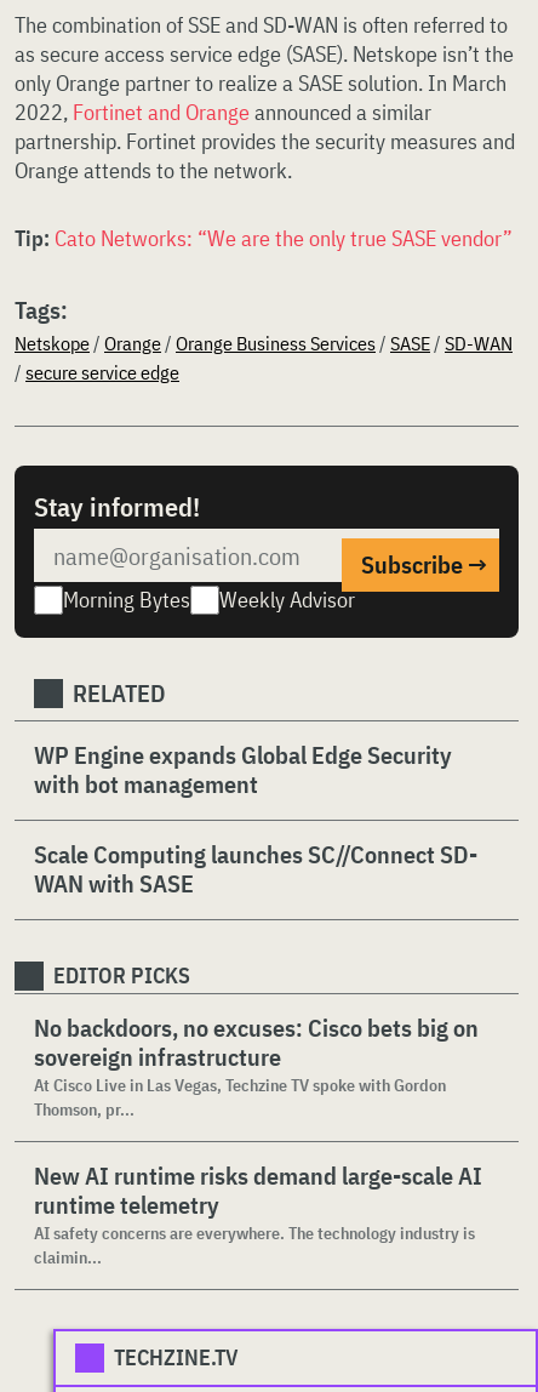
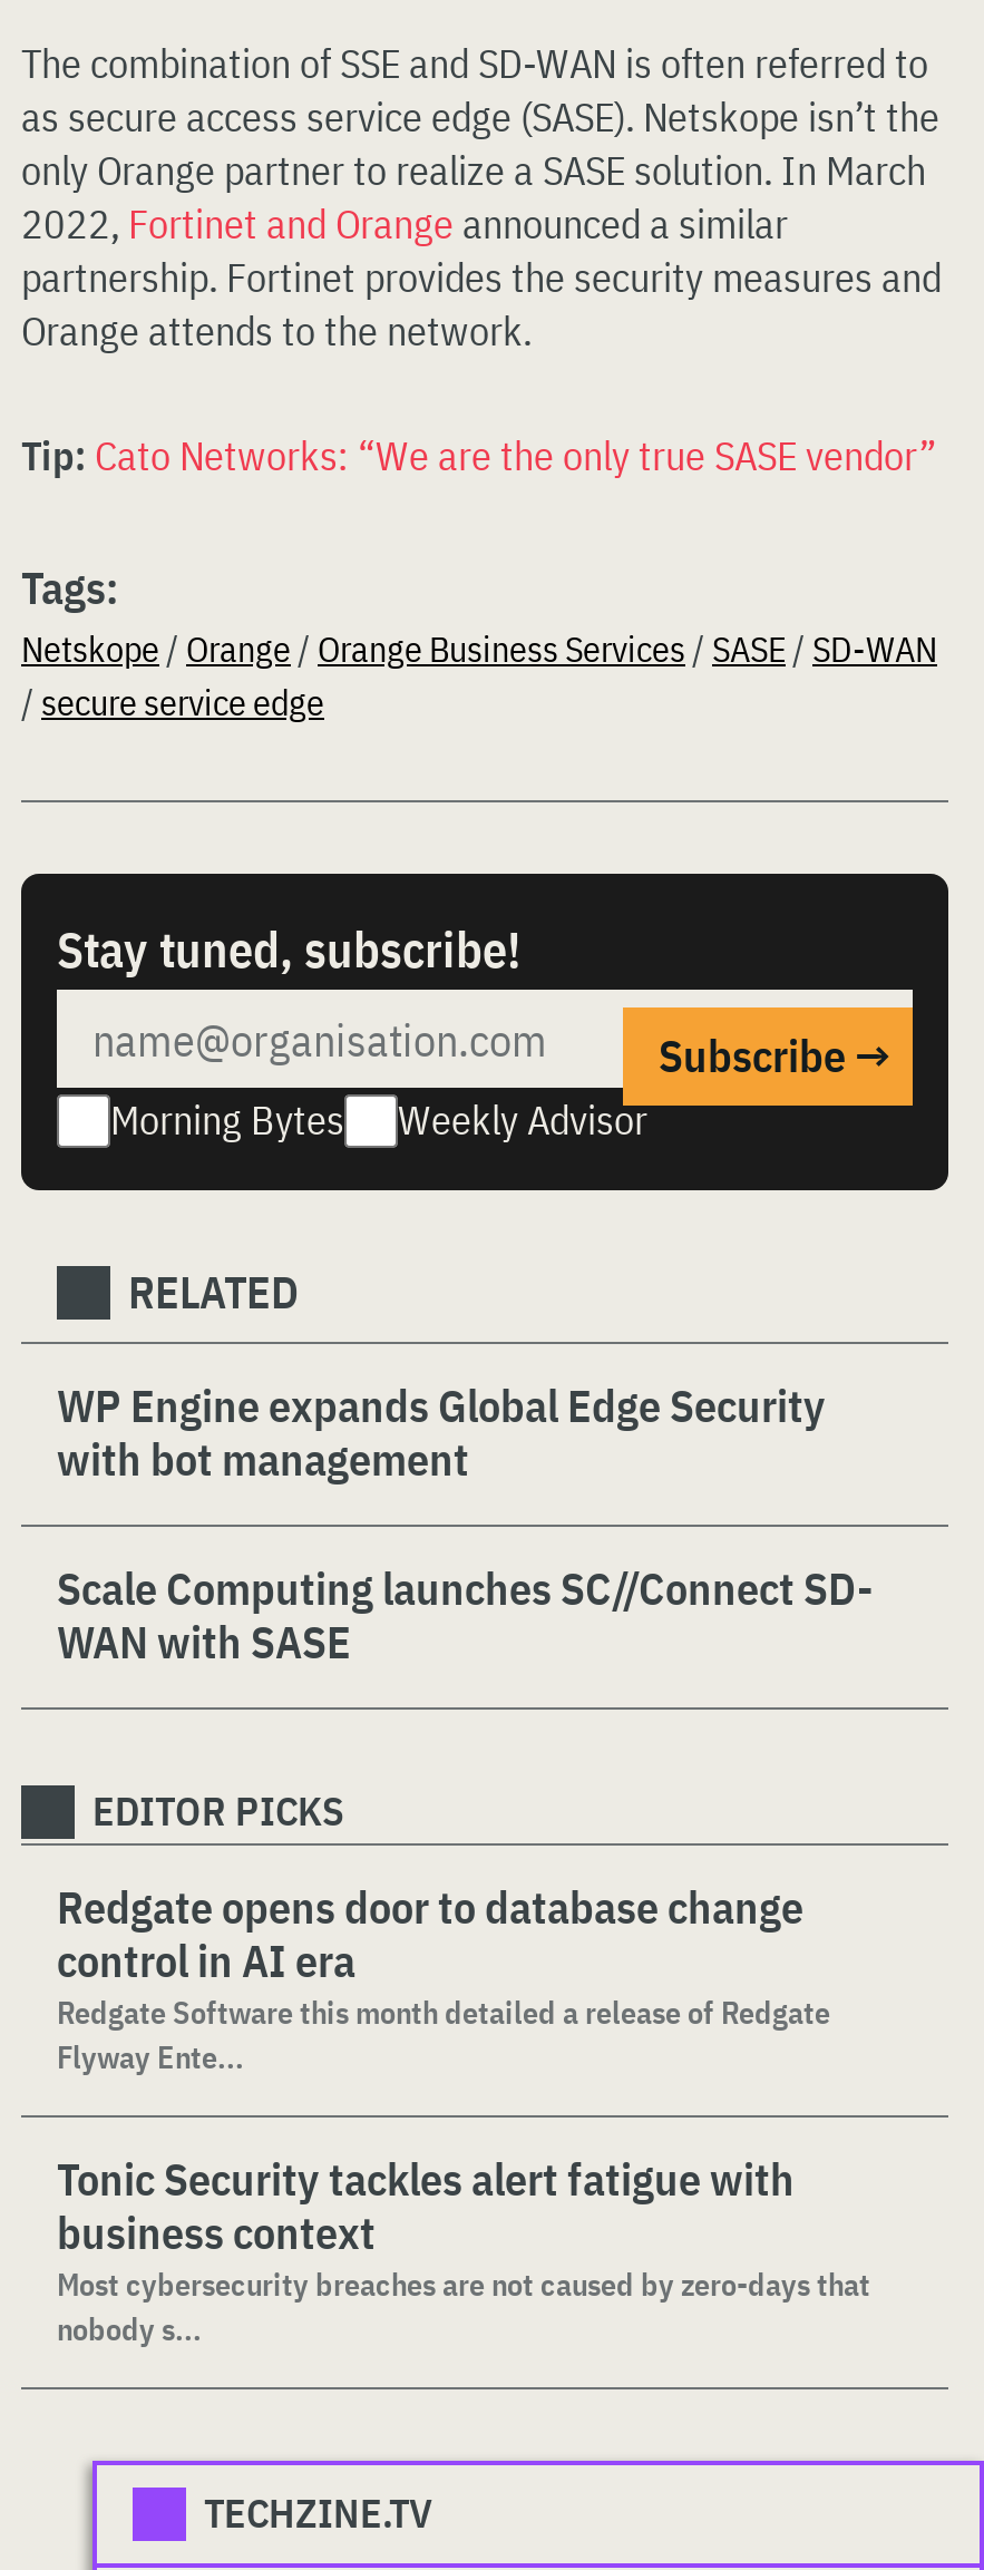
- Stay informed!
+ Stay tuned, subscribe!

- No backdoors, no excuses: Cisco bets big on
- sovereign infrastructure
- At Cisco Live in Las Vegas, Techzine TV spoke with Gordon
- Thomson, pr...
+ Redgate opens door to database change
+ control in AI era
+ Redgate Software this month detailed a release of Redgate
+ Flyway Ente...

- New AI runtime risks demand large-scale AI
- runtime telemetry
- AI safety concerns are everywhere. The technology industry is
- claimin...
+ Tonic Security tackles alert fatigue with
+ business context
+ Most cybersecurity breaches are not caused by zero-days that
+ nobody s...
